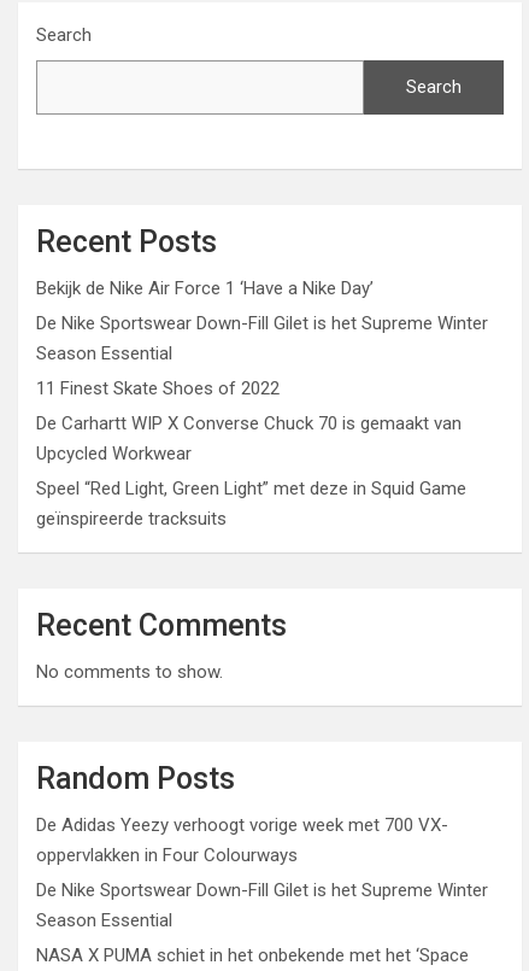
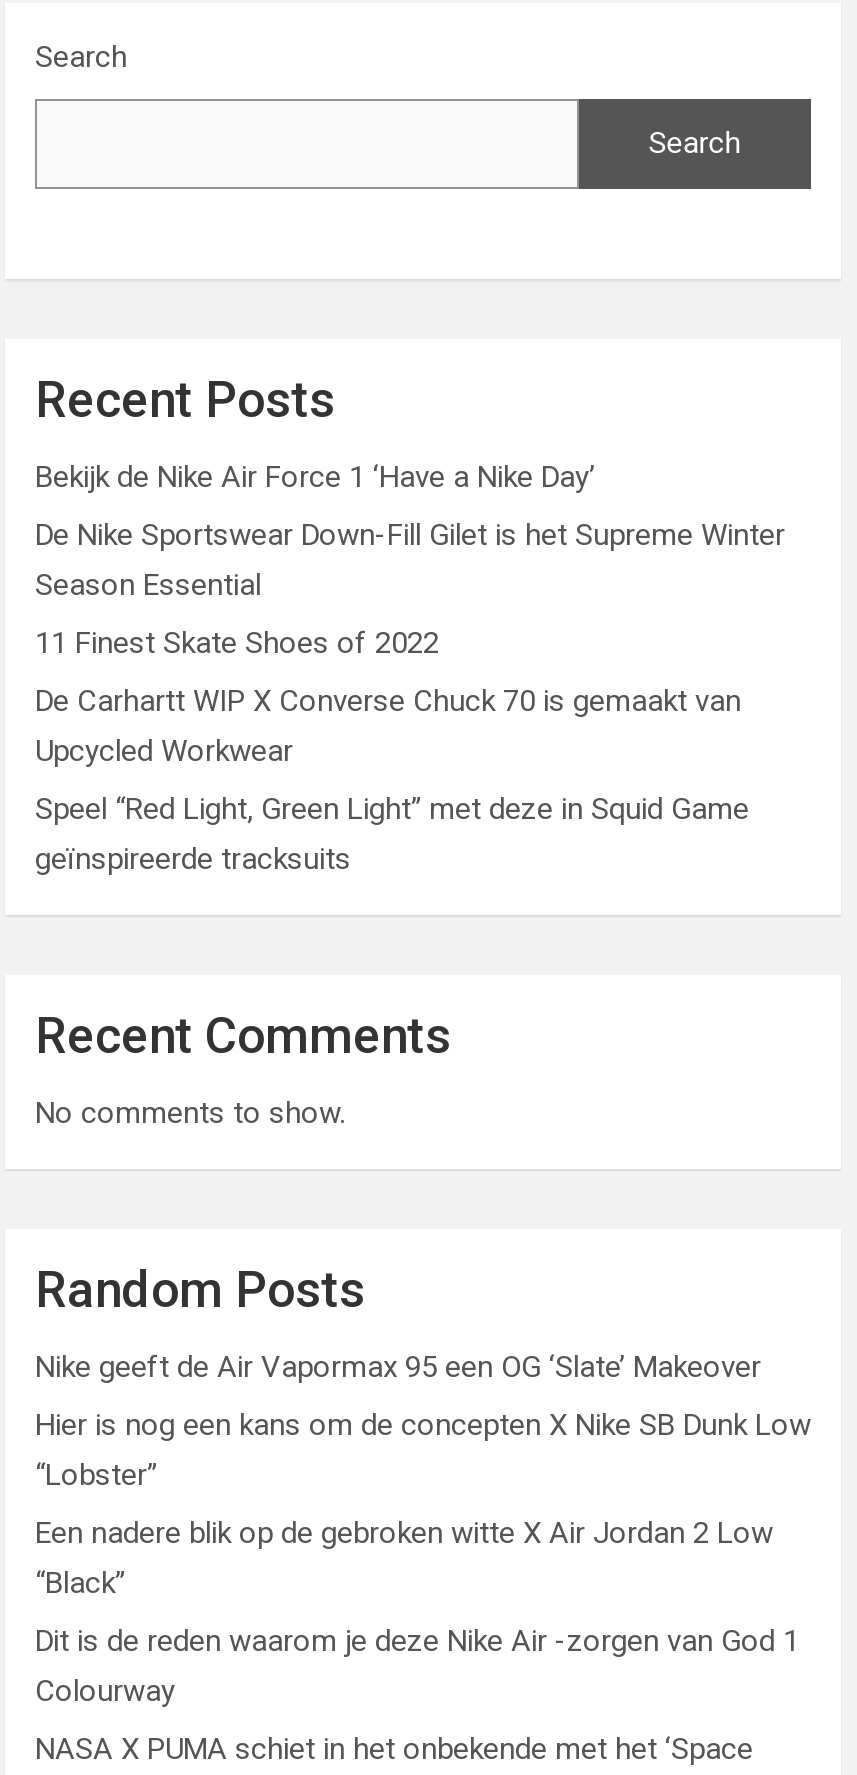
- De Adidas Yeezy verhoogt vorige week met 700 VX-
- oppervlakken in Four Colourways
- De Nike Sportswear Down-Fill Gilet is het Supreme Winter
- Season Essential
+ Nike geeft de Air Vapormax 95 een OG ‘Slate’ Makeover
+ Hier is nog een kans om de concepten X Nike SB Dunk Low
+ “Lobster”
+ Een nadere blik op de gebroken witte X Air Jordan 2 Low
+ “Black”
+ Dit is de reden waarom je deze Nike Air -zorgen van God 1
+ Colourway
